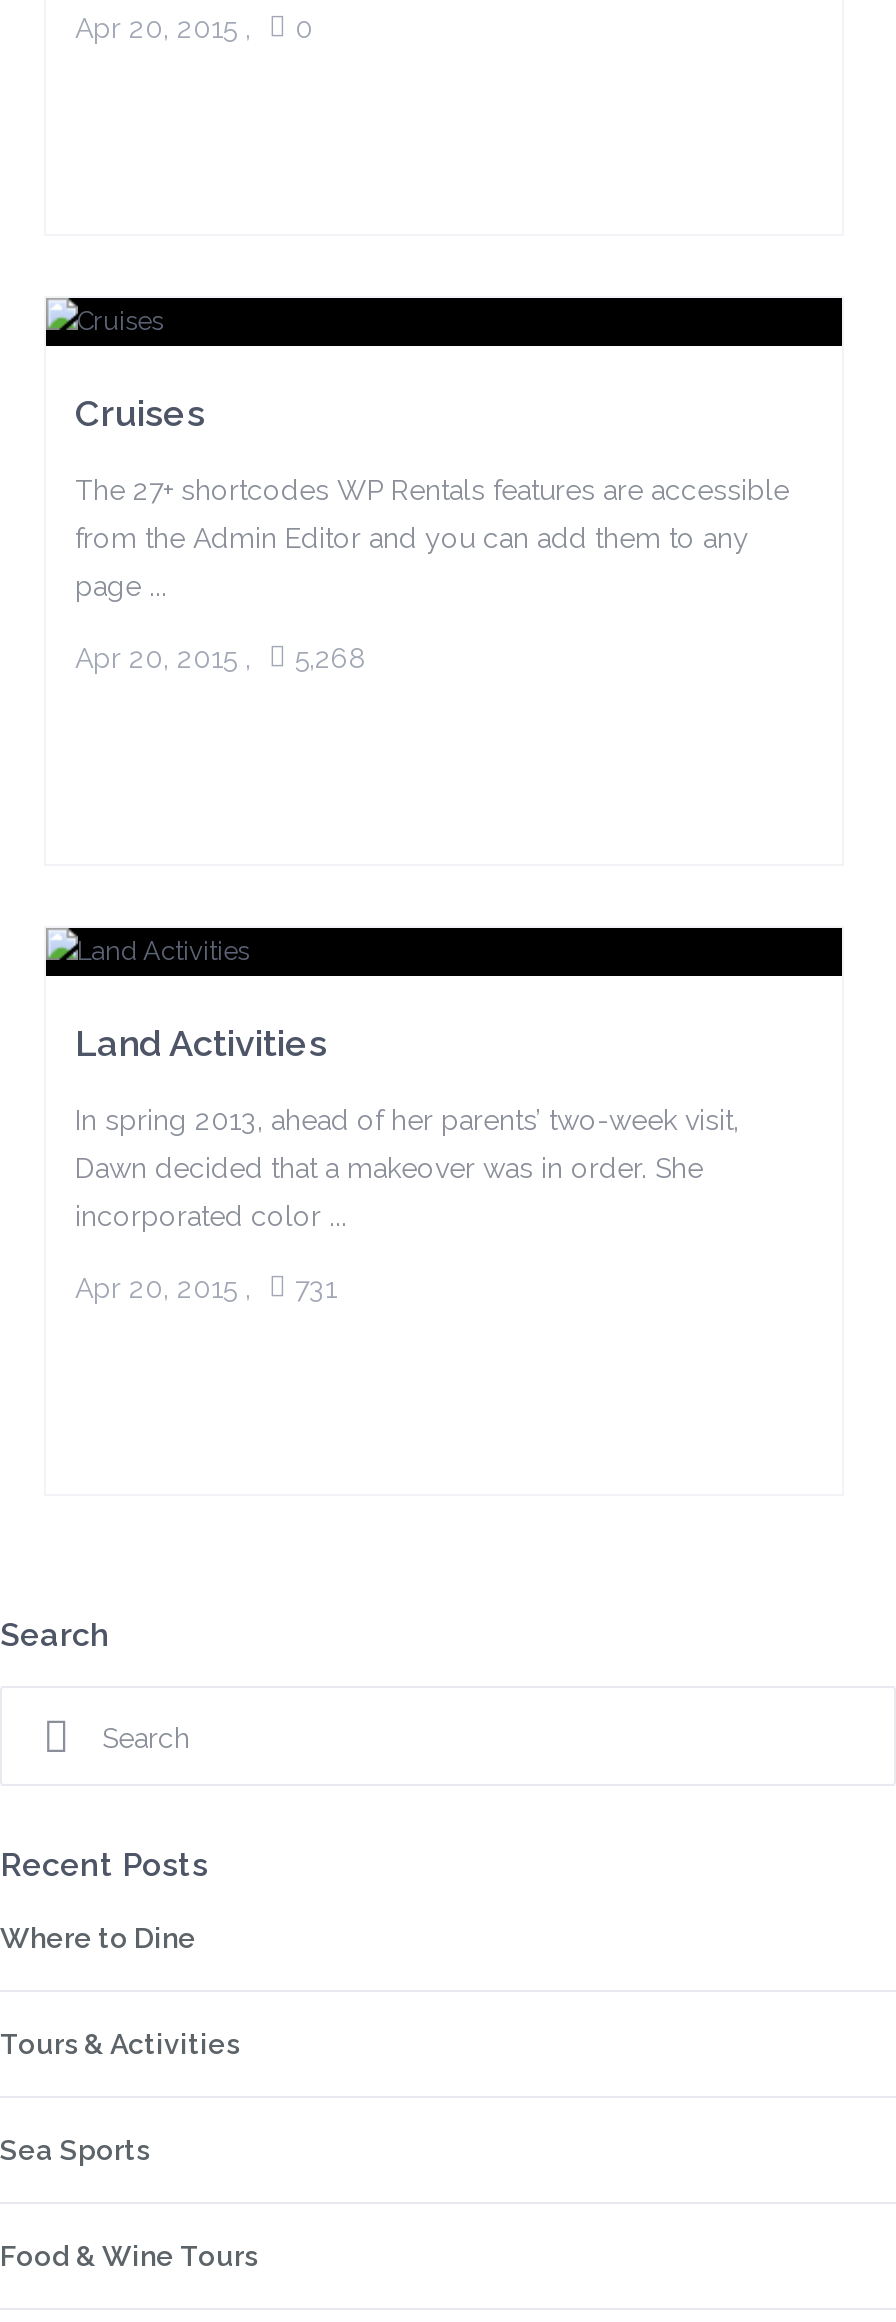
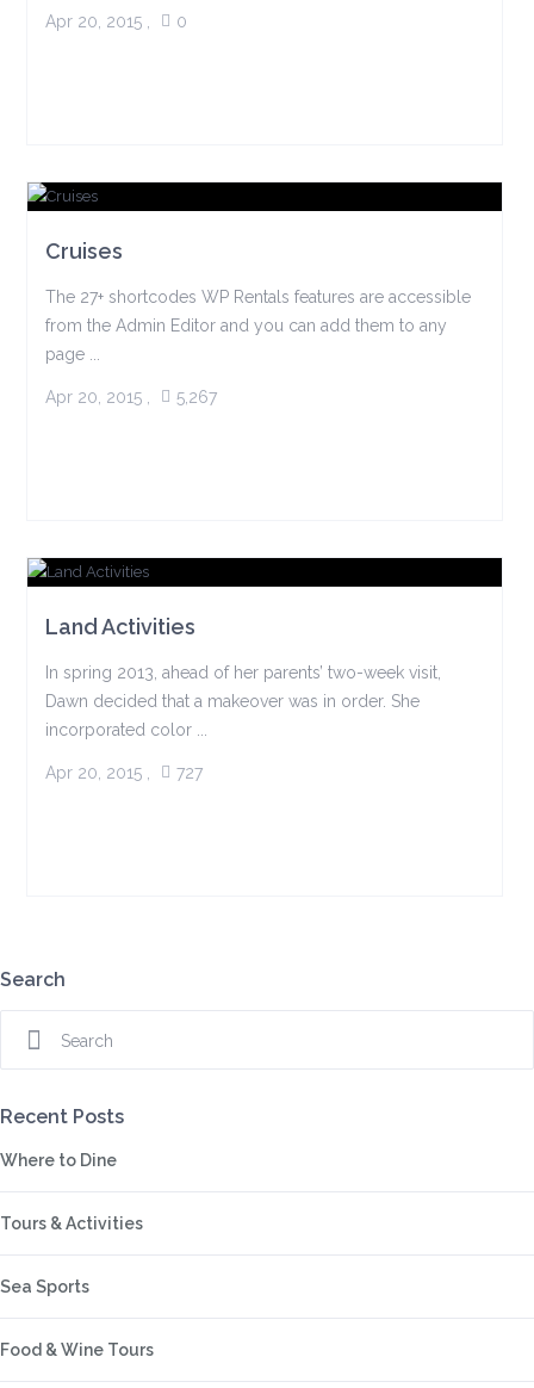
- Apr 20, 2015, 5,268
+ Apr 20, 2015, 5,267

- Apr 20, 2015, 731
+ Apr 20, 2015, 727
